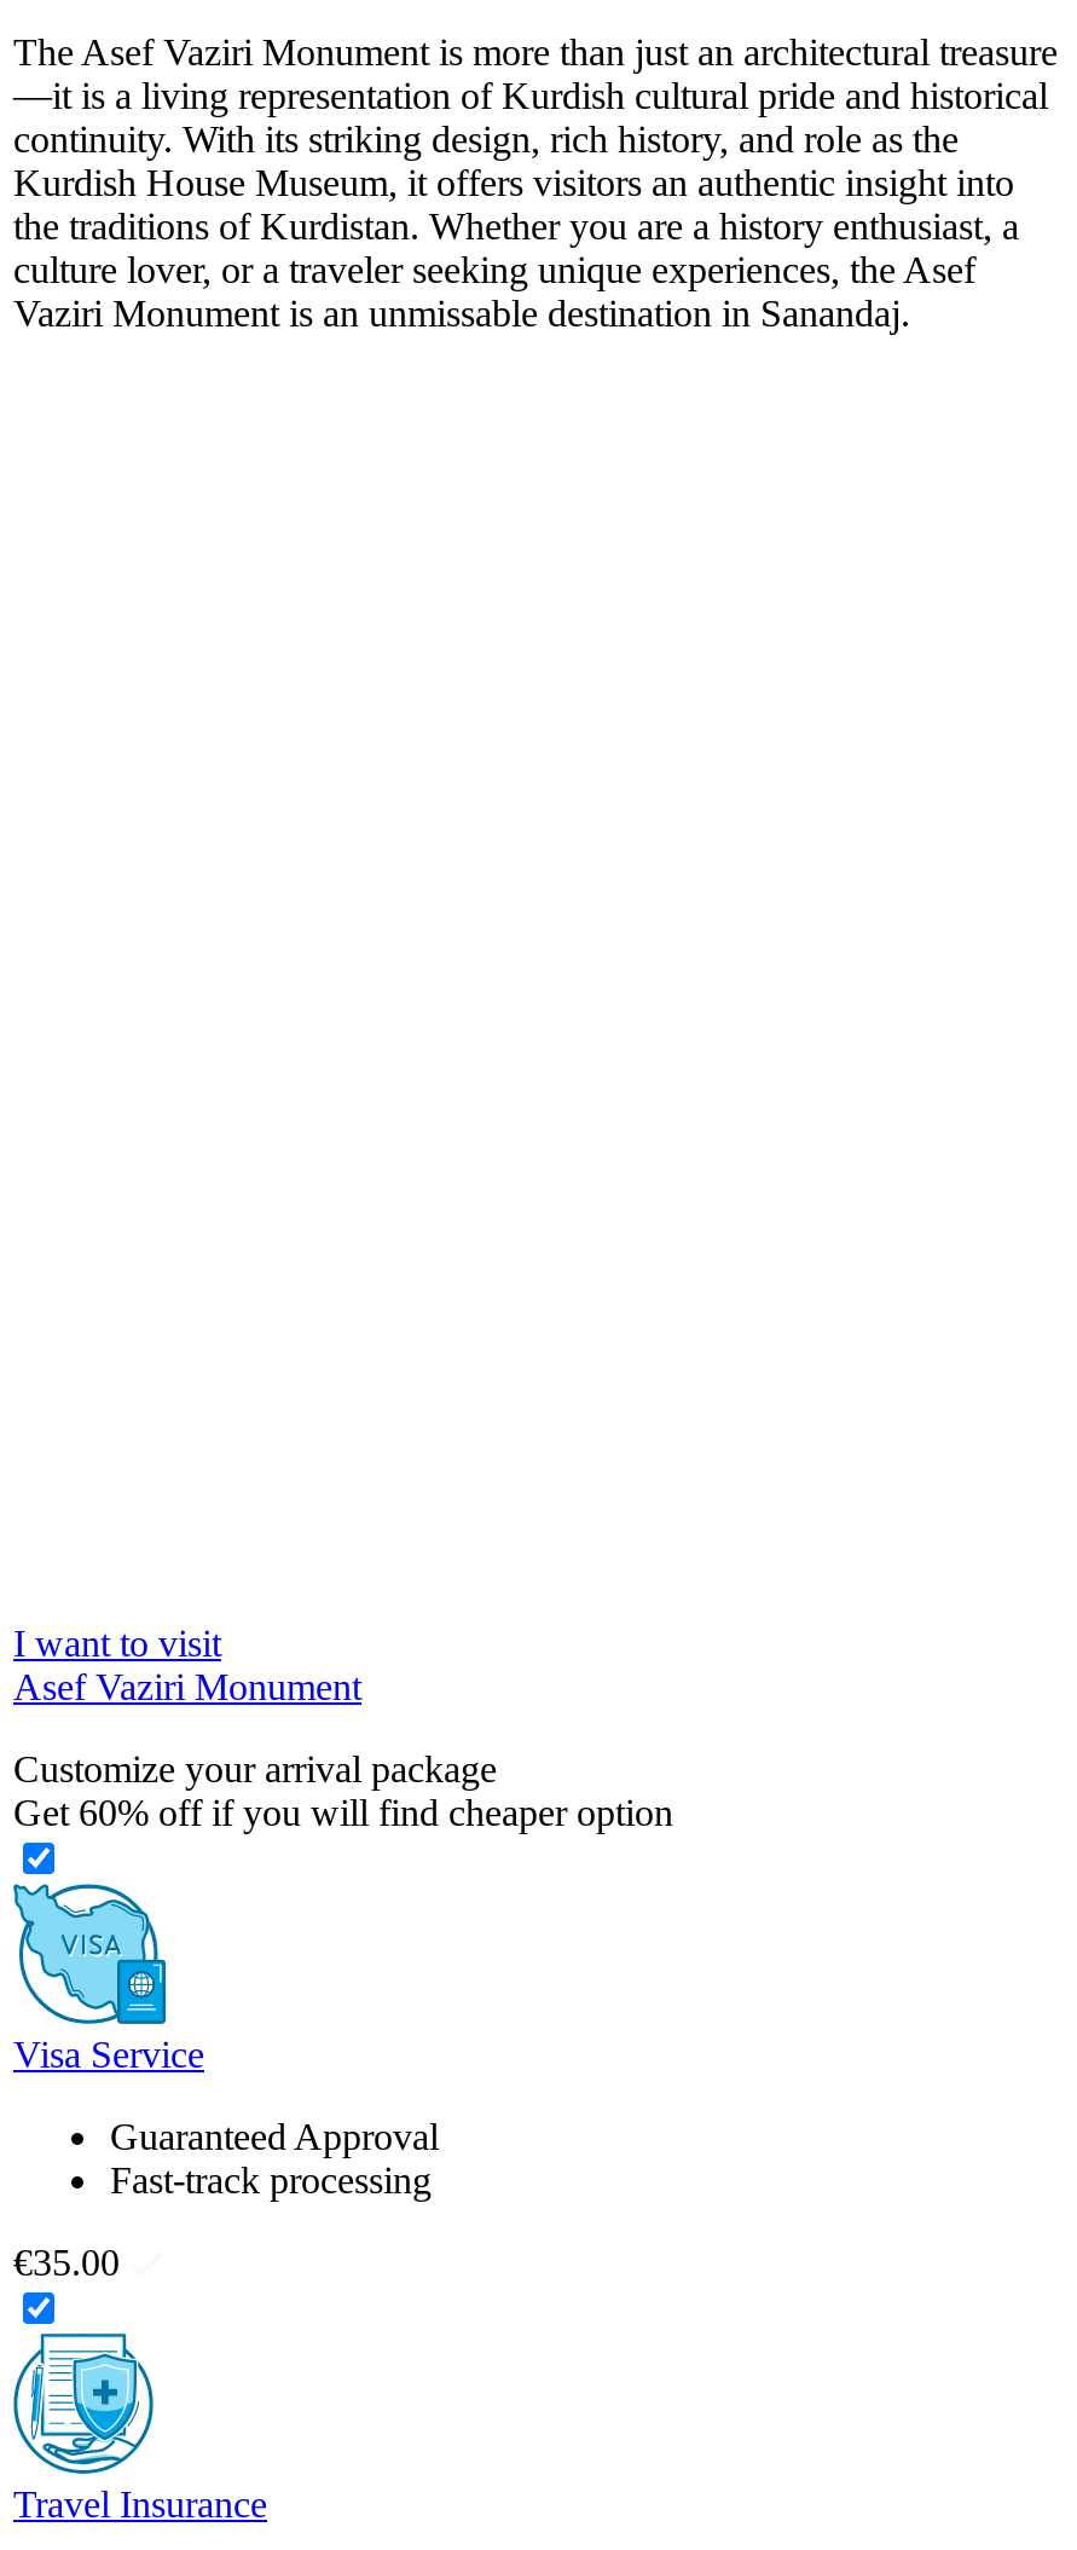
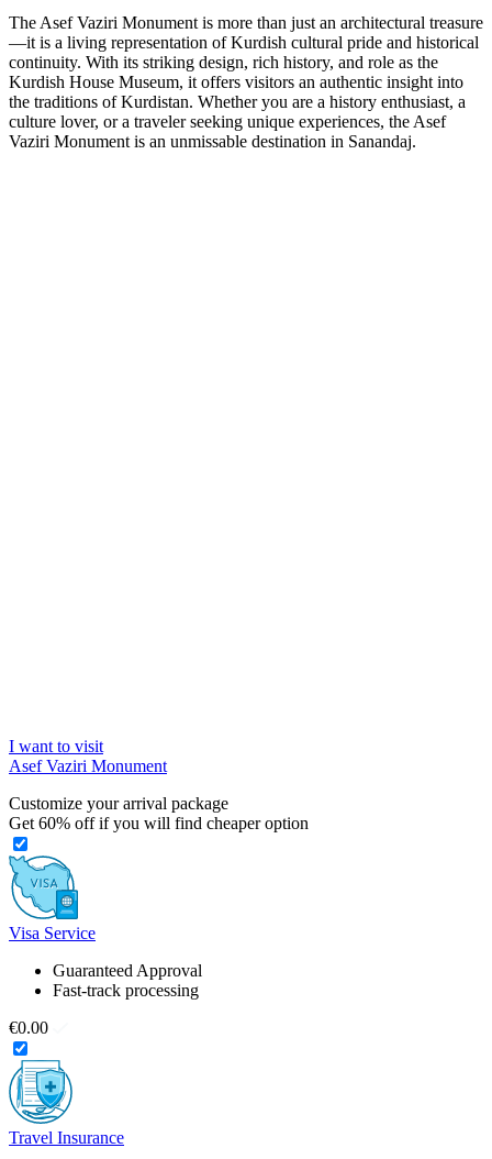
- €35.00
+ €0.00
